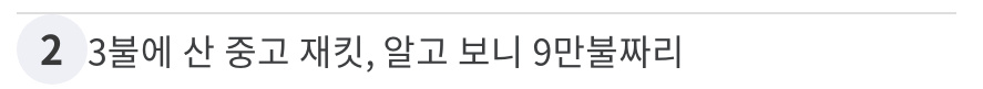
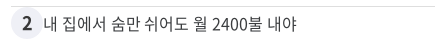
- 2 3불에 산 중고 재킷, 알고 보니 9만불짜리
+ 2 내 집에서 숨만 쉬어도 월 2400불 내야
